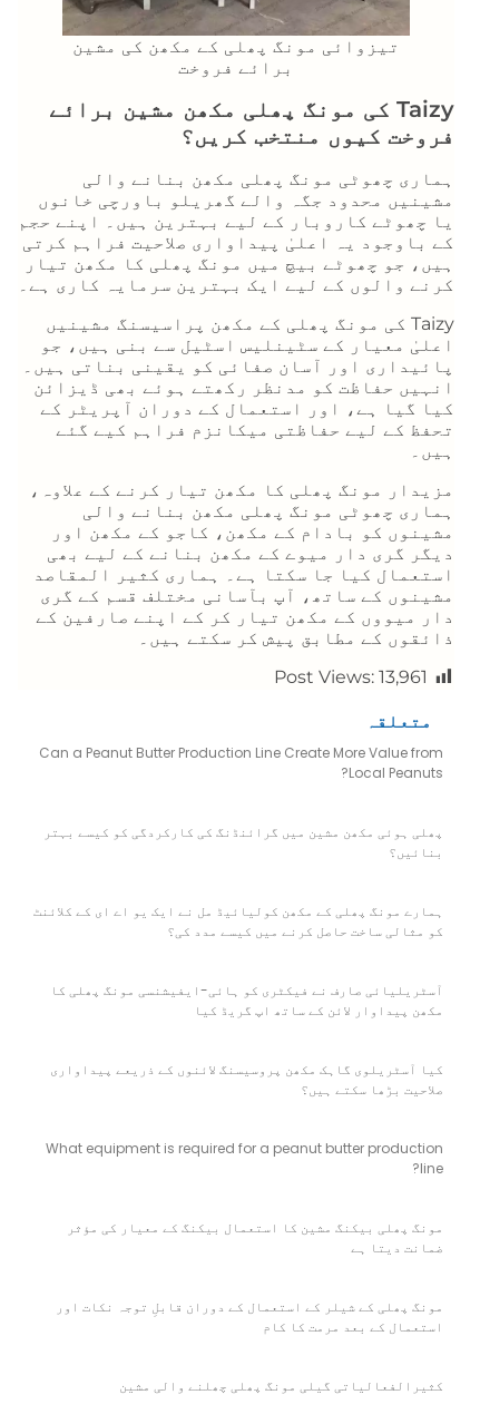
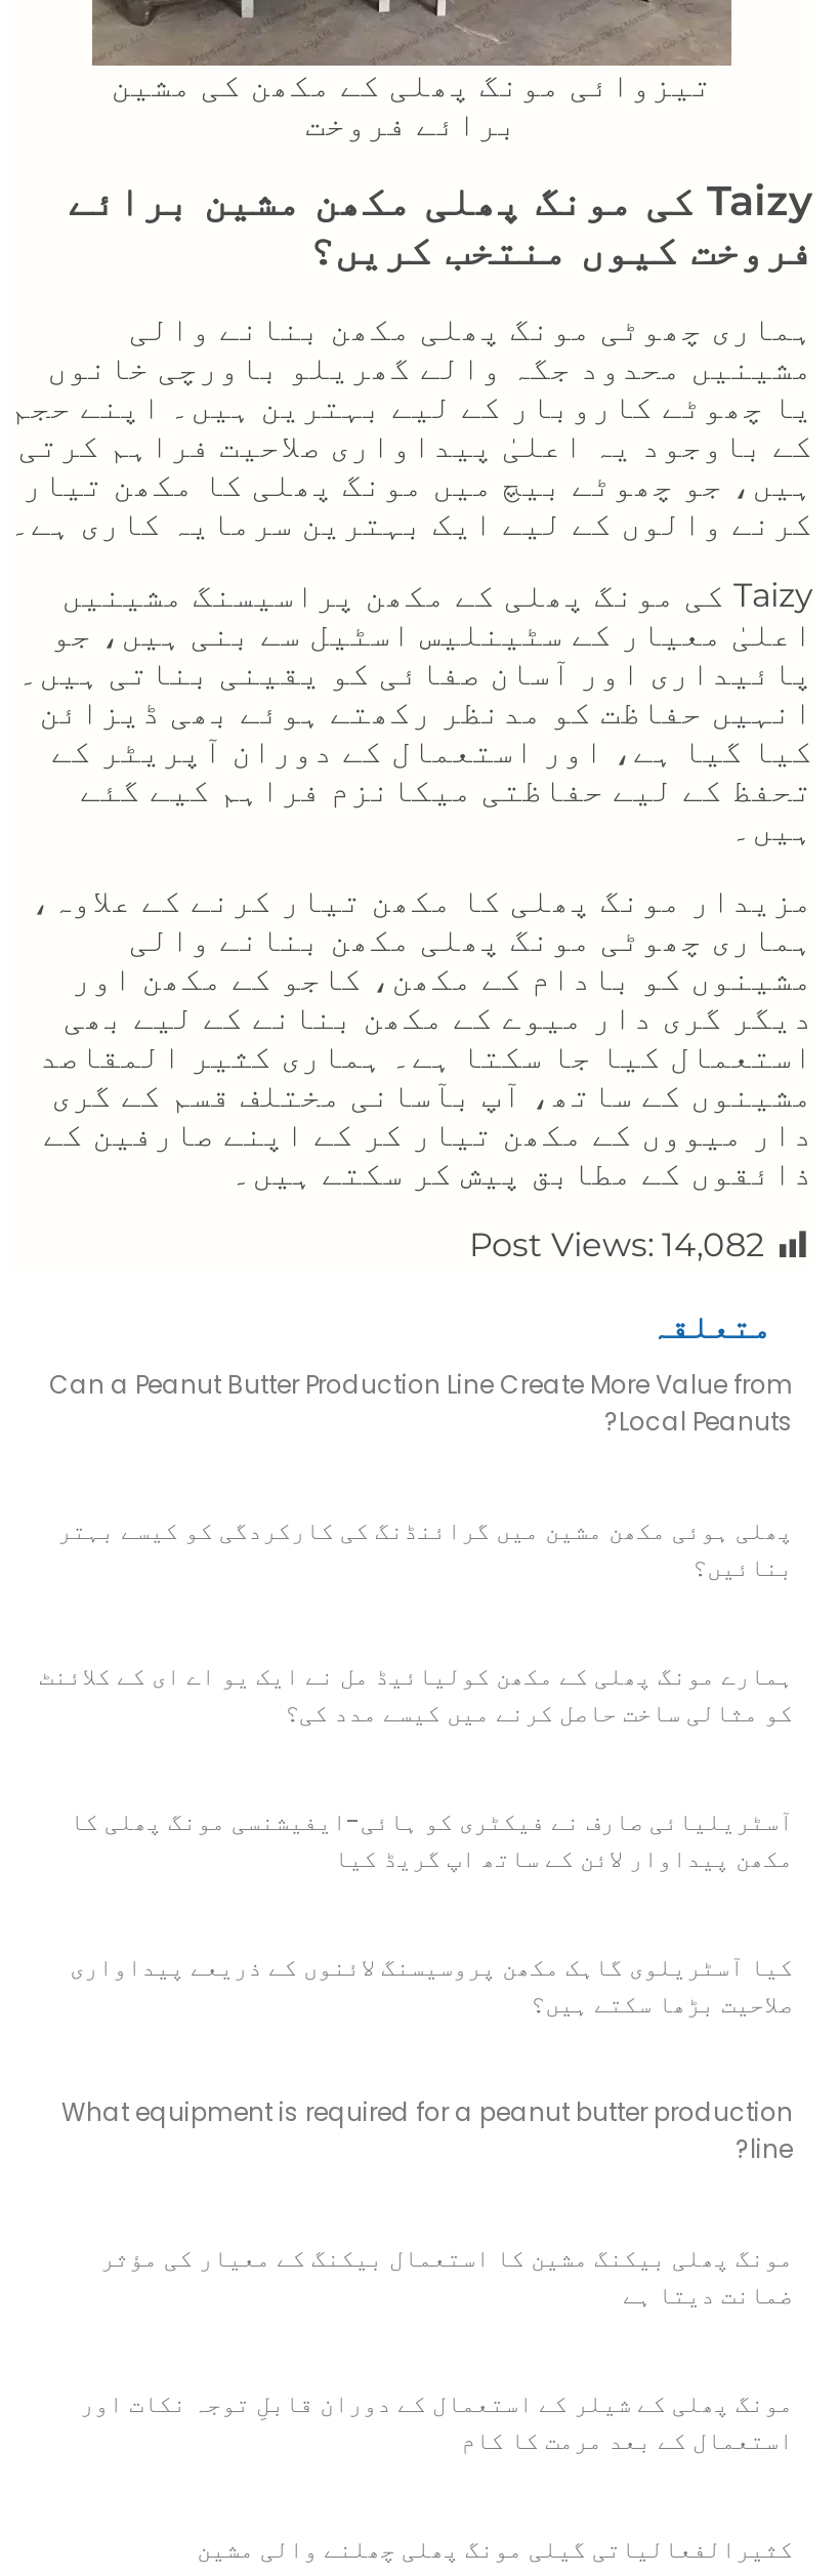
- Post Views: 13,961
+ Post Views: 14,082
